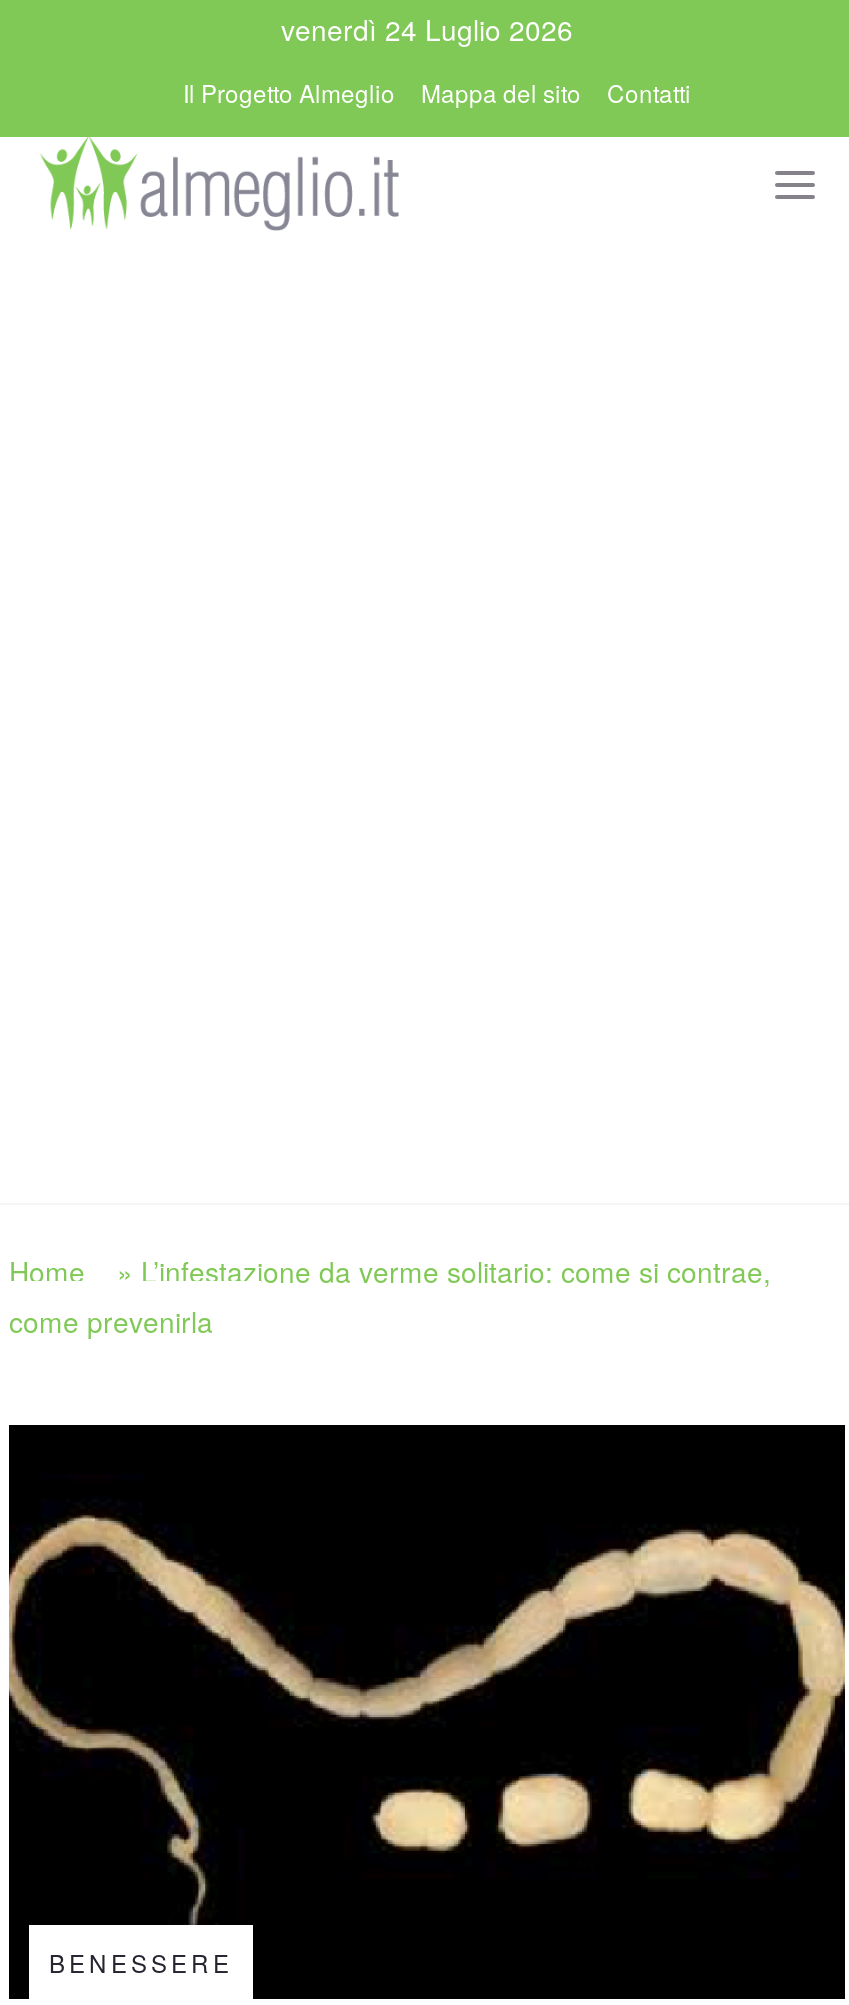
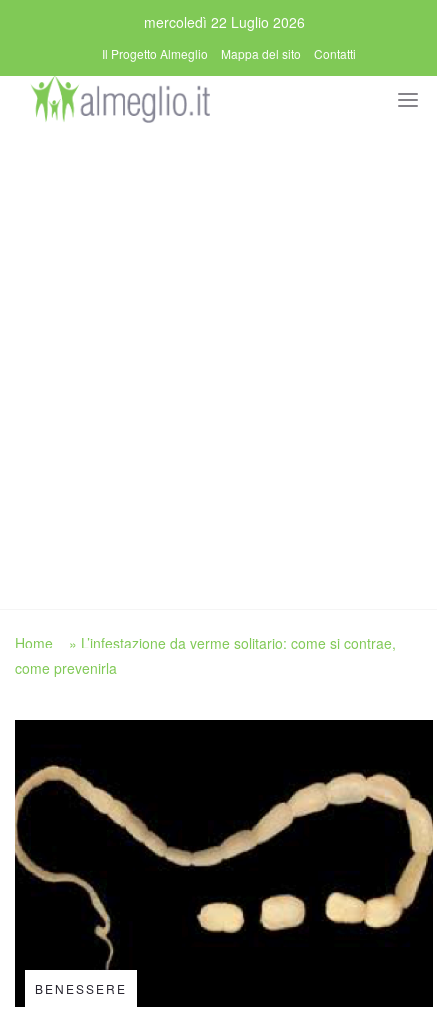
- venerdì 24 Luglio 2026
+ mercoledì 22 Luglio 2026
